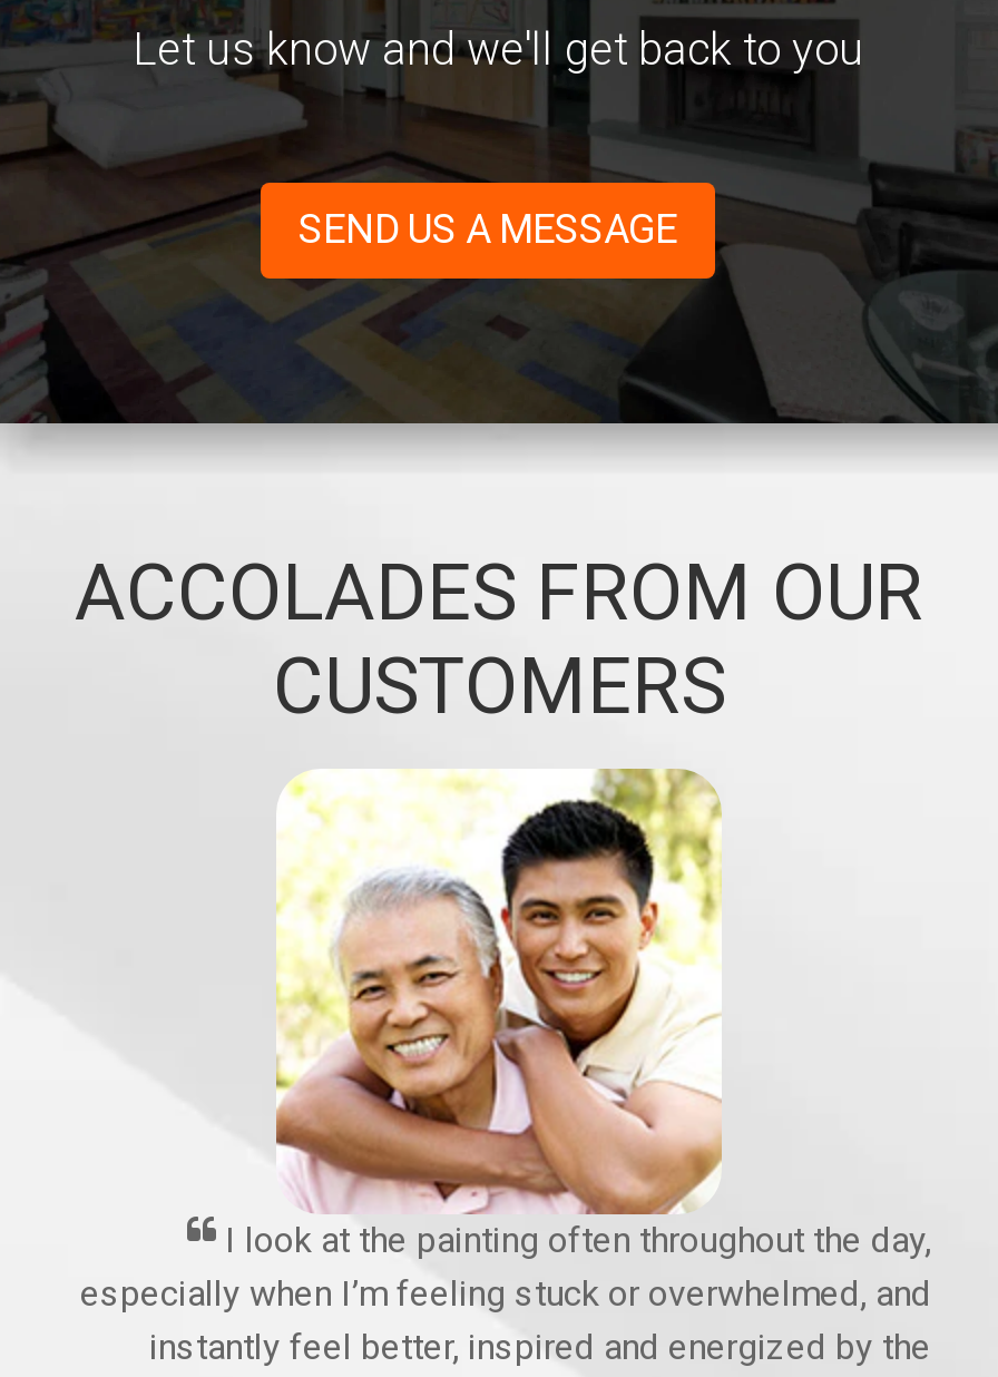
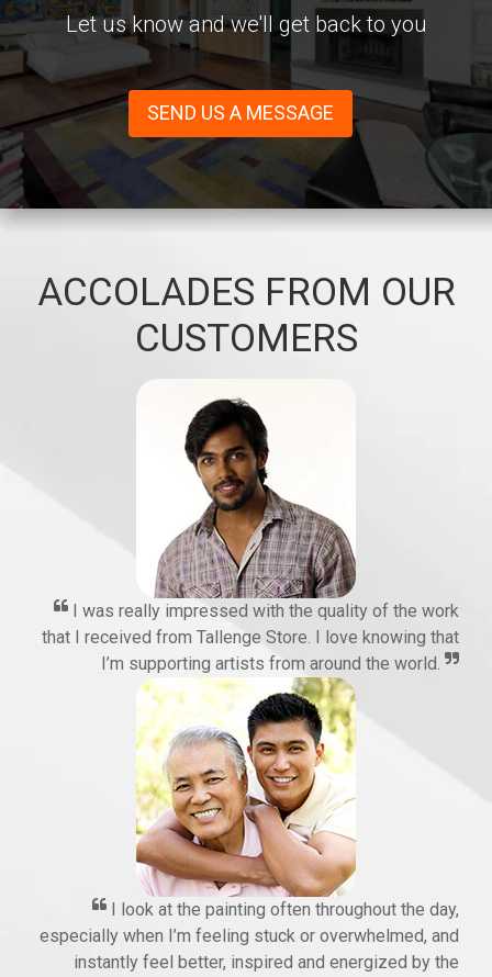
+ [image]
+ I was really impressed with the quality of the work
+ that I received from Tallenge Store. I love knowing that
+ I’m supporting artists from around the world.
